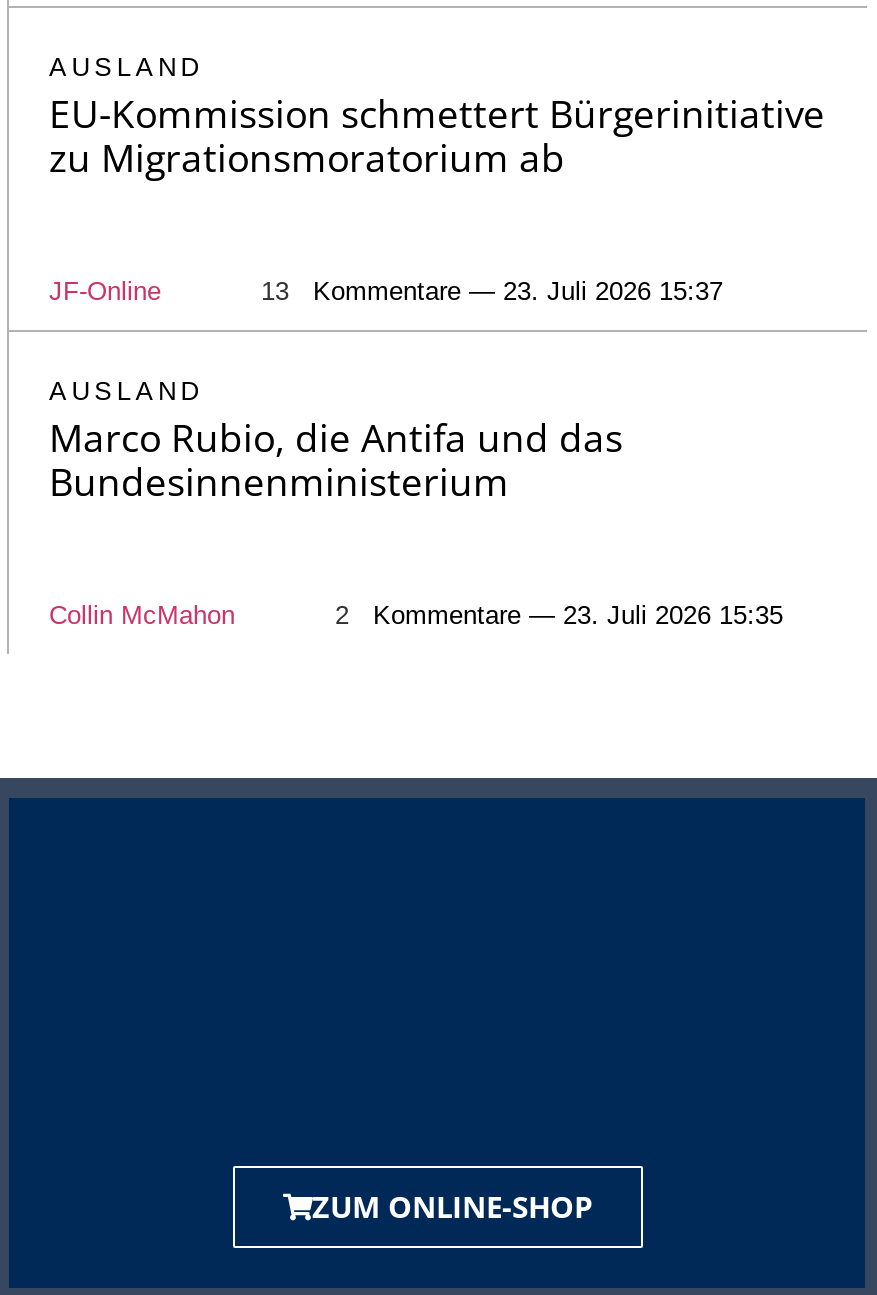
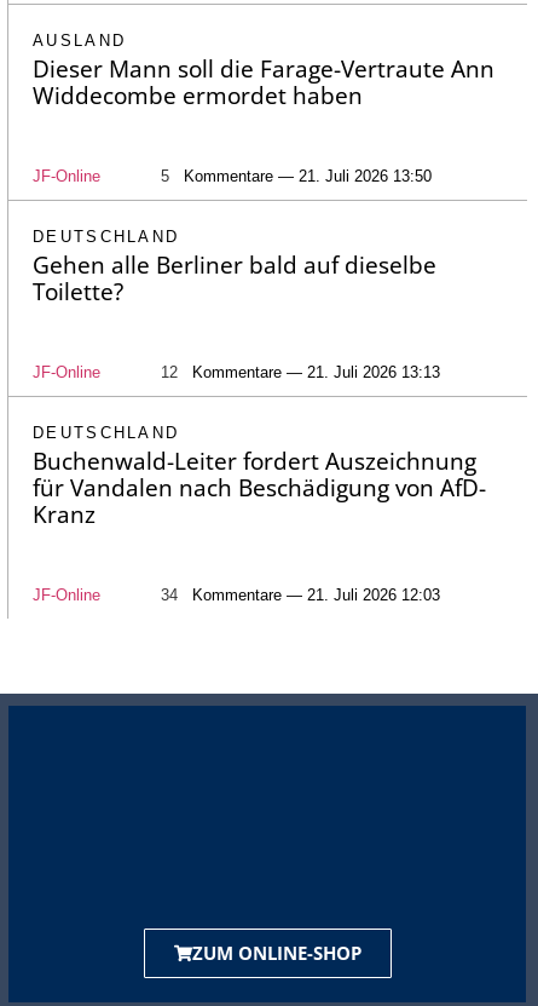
- EU-Kommission schmettert Bürgerinitiative
- zu Migrationsmoratorium ab
+ Dieser Mann soll die Farage-Vertraute Ann
+ Widdecombe ermordet haben

- 13
- Kommentare — 23. Juli 2026 15:37
- AUSLAND
- Marco Rubio, die Antifa und das
- Bundesinnenministerium
- Collin McMahon
- 2
- Kommentare — 23. Juli 2026 15:35
+ 5
+ Kommentare — 21. Juli 2026 13:50
+ DEUTSCHLAND
+ Gehen alle Berliner bald auf dieselbe
+ Toilette?
+ JF-Online
+ 12
+ Kommentare — 21. Juli 2026 13:13
+ DEUTSCHLAND
+ Buchenwald-Leiter fordert Auszeichnung
+ für Vandalen nach Beschädigung von AfD-
+ Kranz
+ JF-Online
+ 34
+ Kommentare — 21. Juli 2026 12:03
